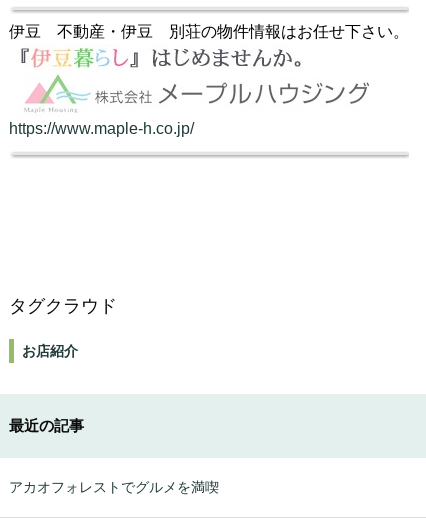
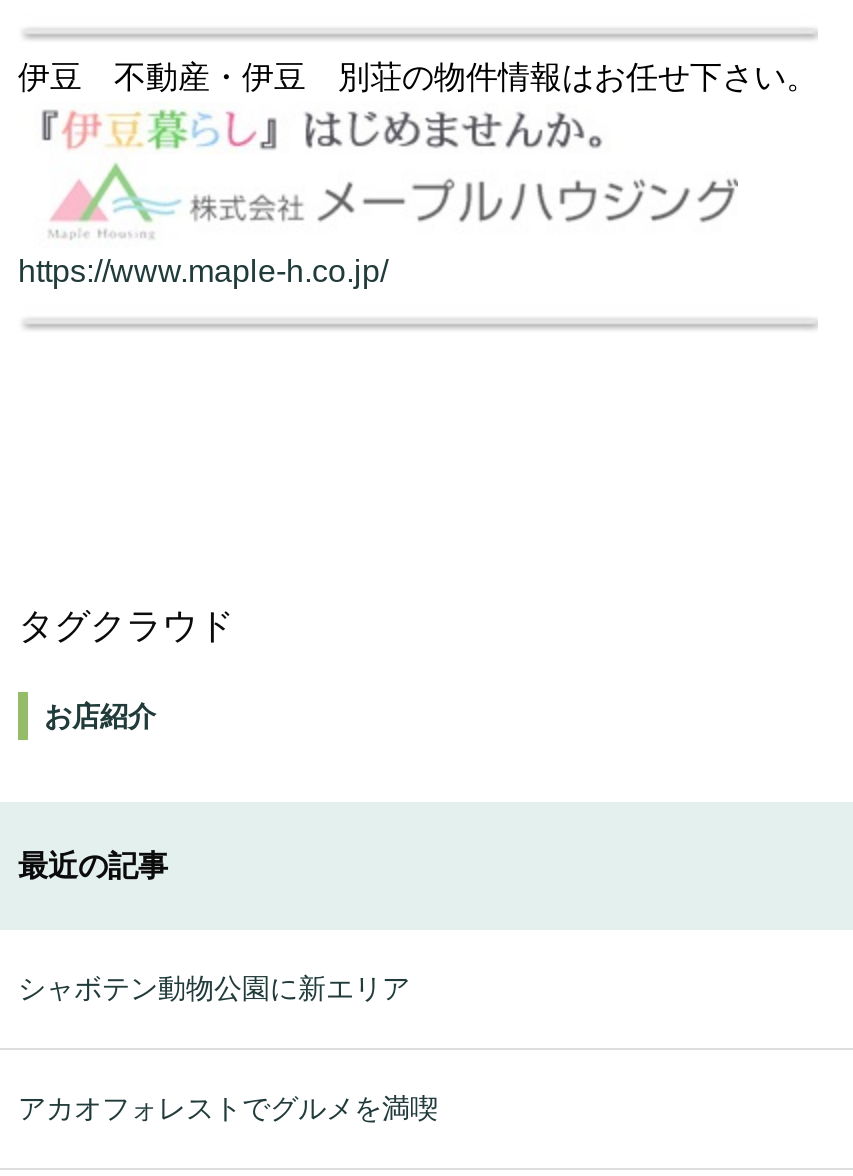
+ シャボテン動物公園に新エリア
